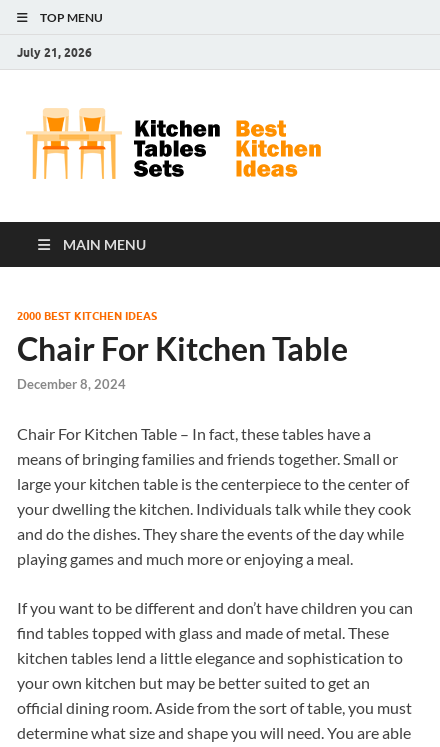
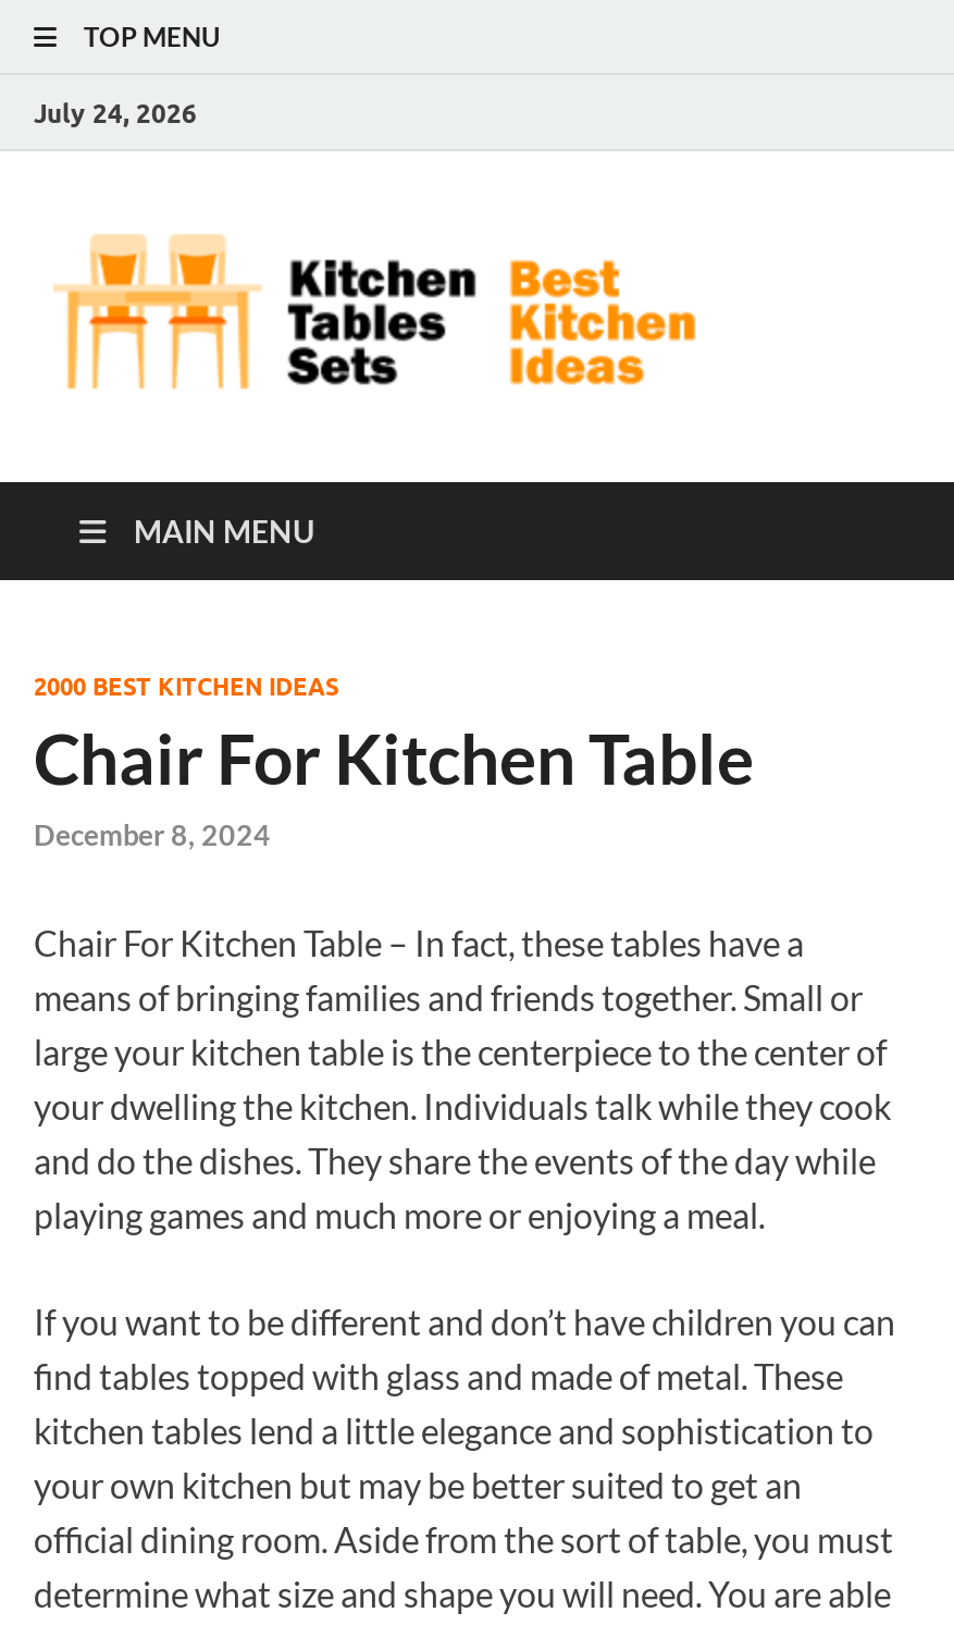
- July 21, 2026
+ July 24, 2026
